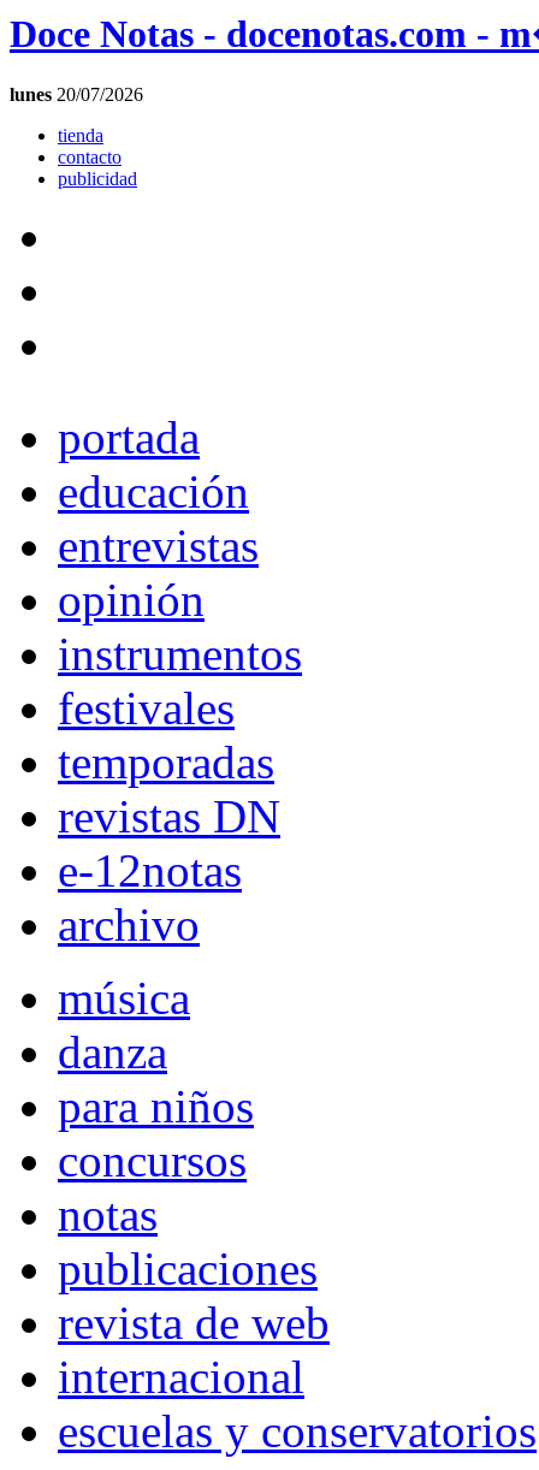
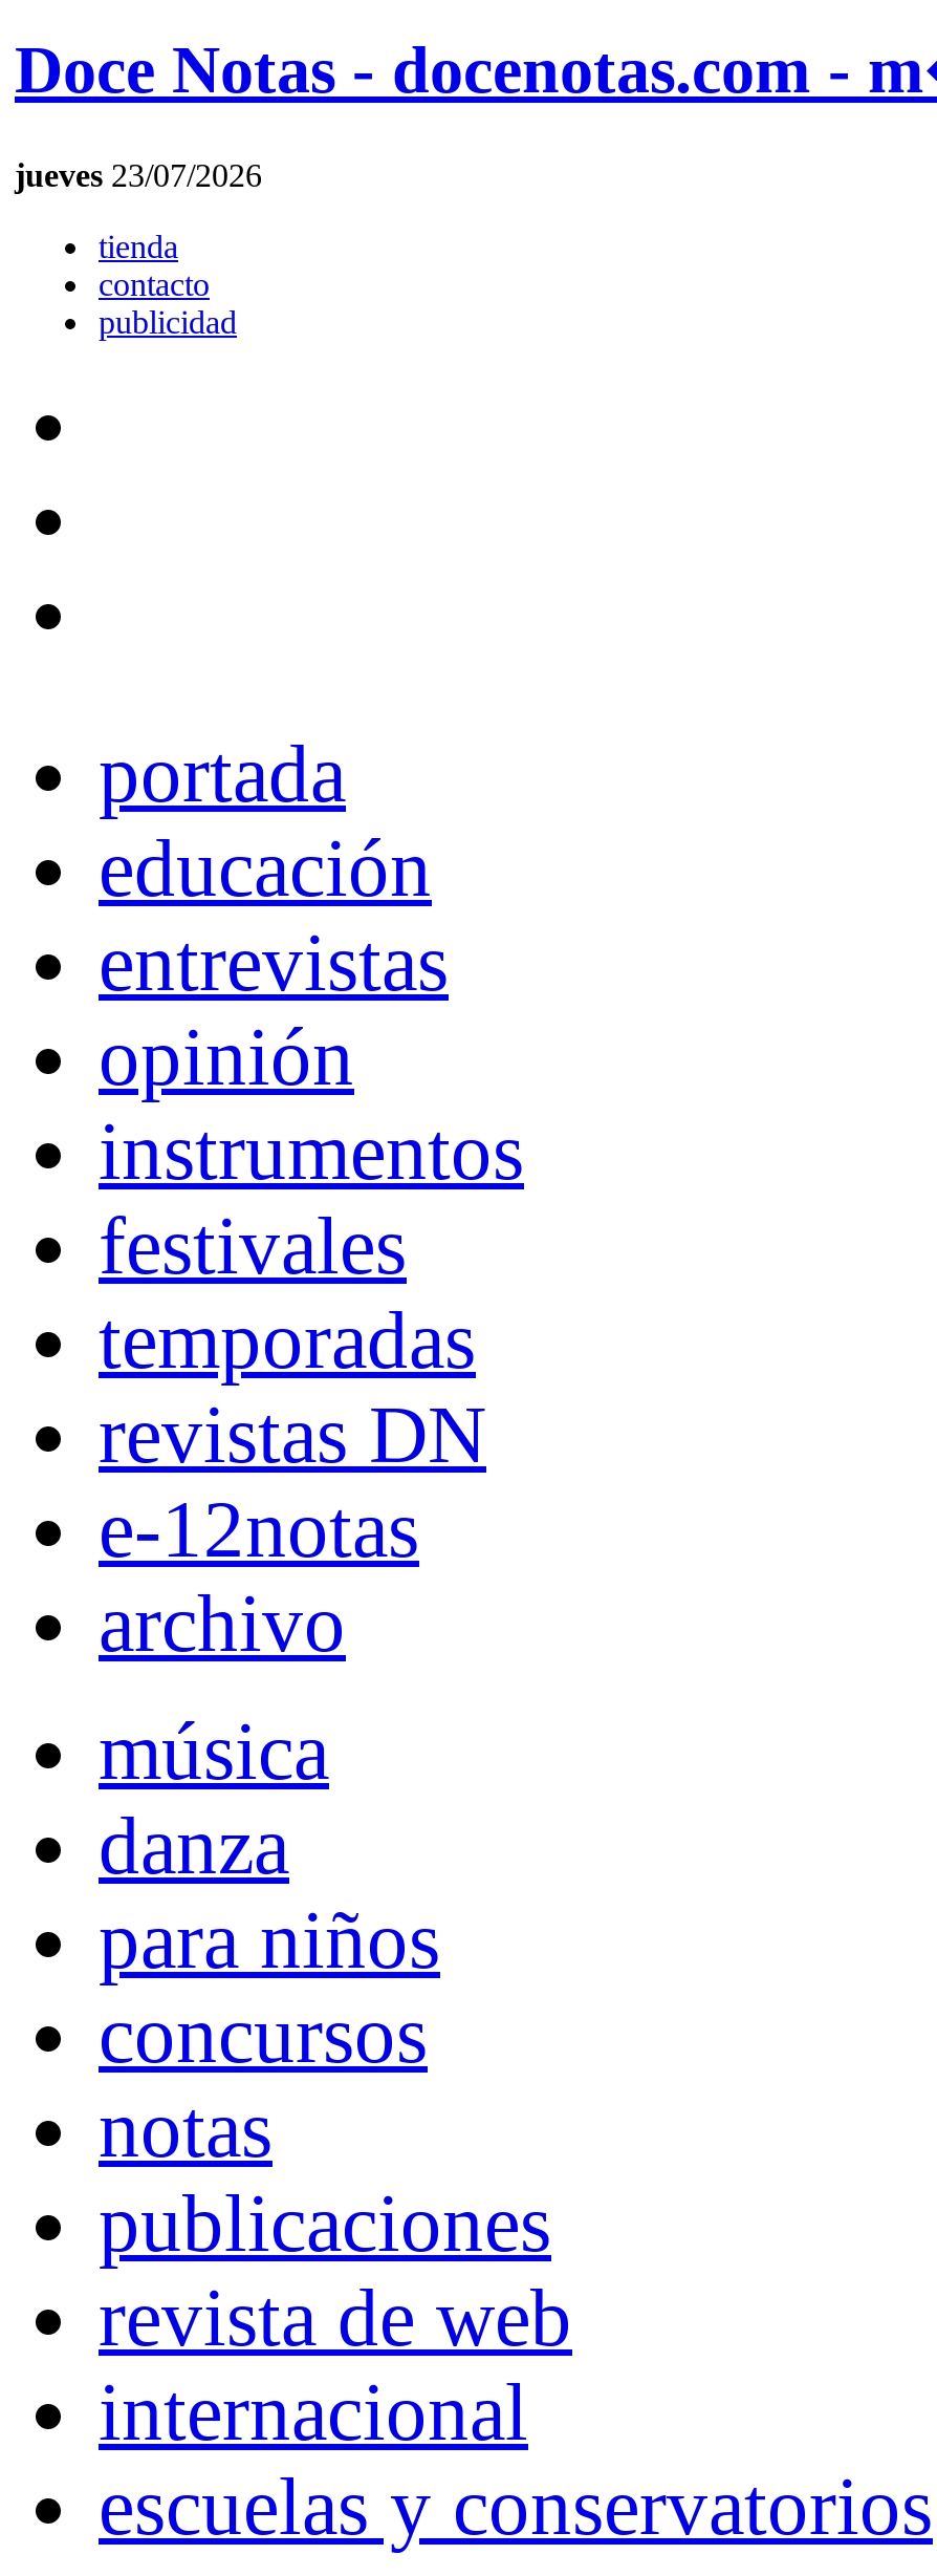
- lunes 20/07/2026
+ jueves 23/07/2026
